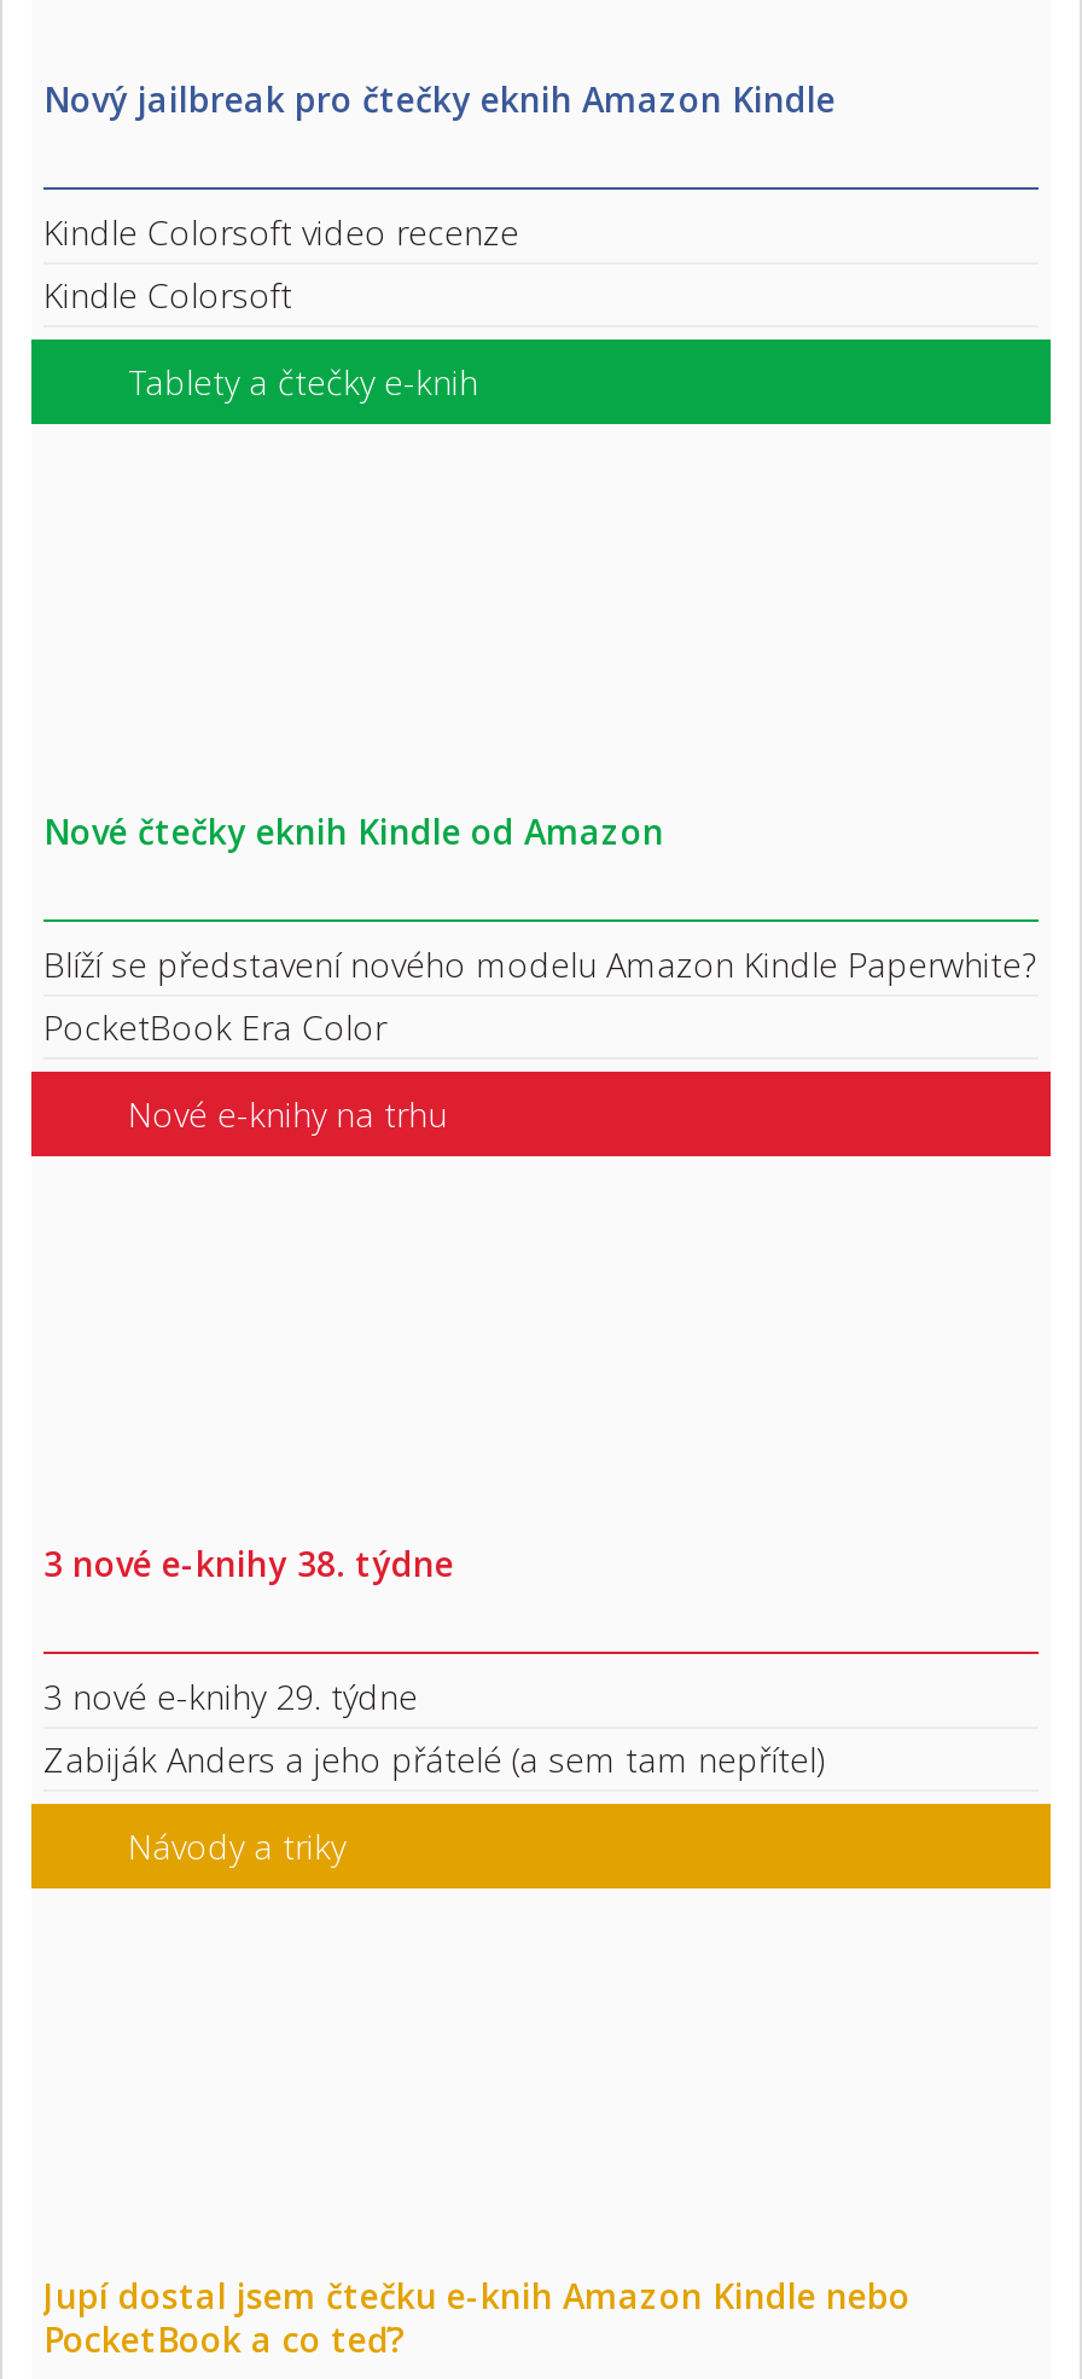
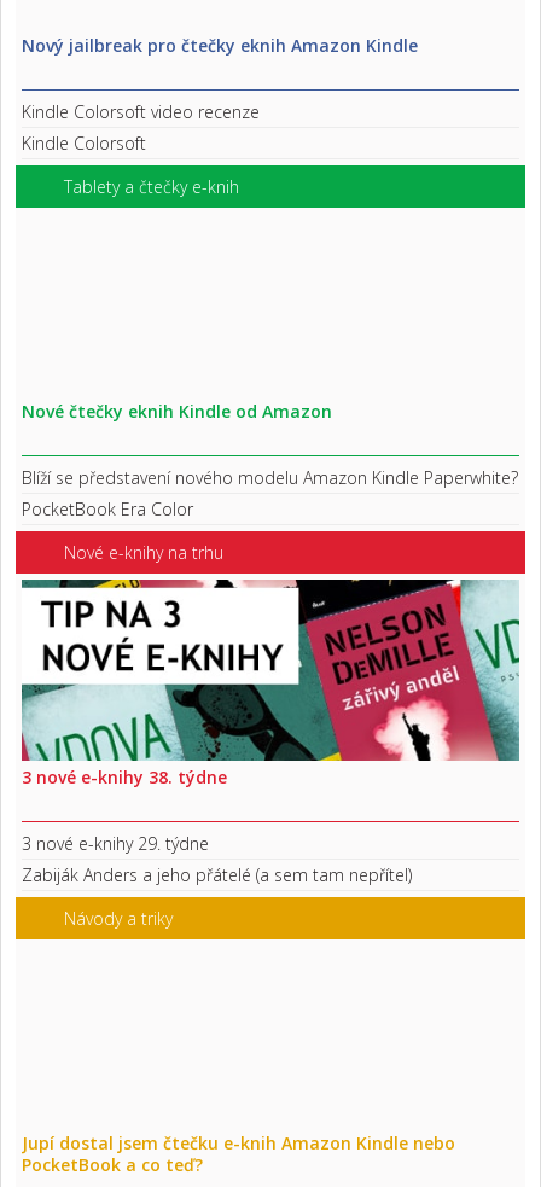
+ [image]
